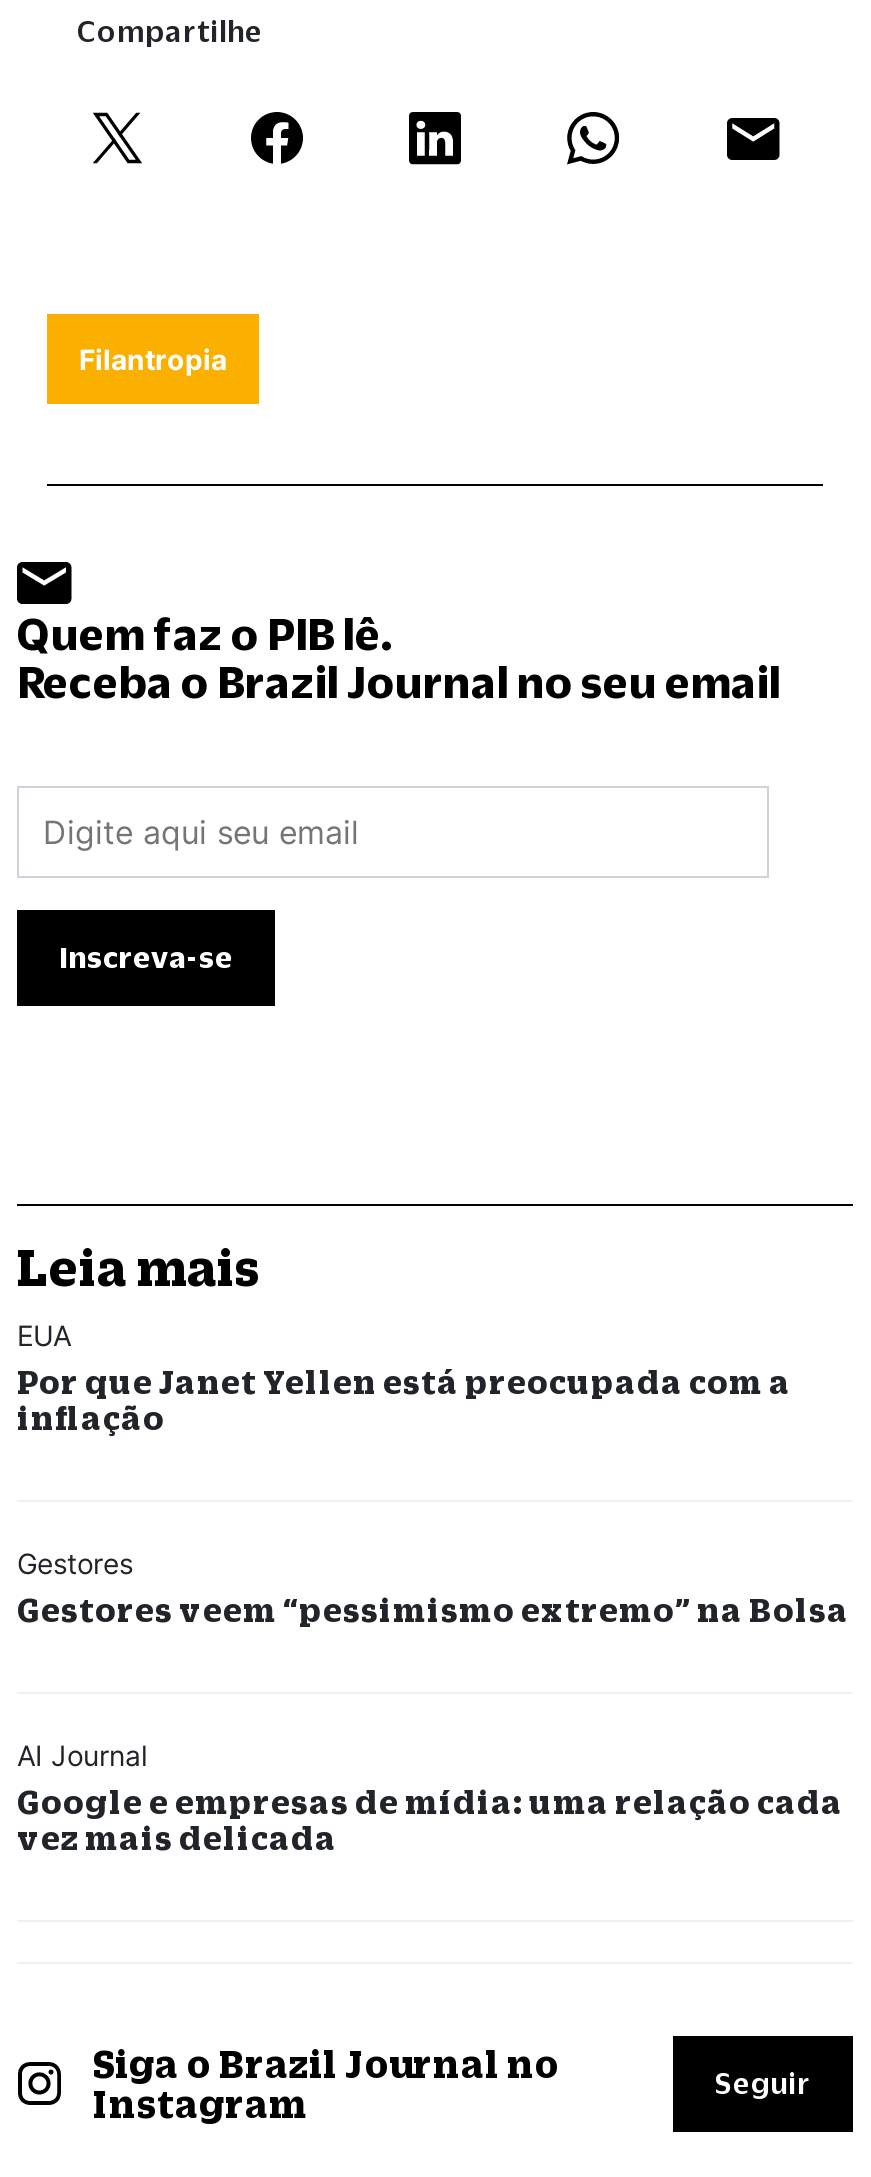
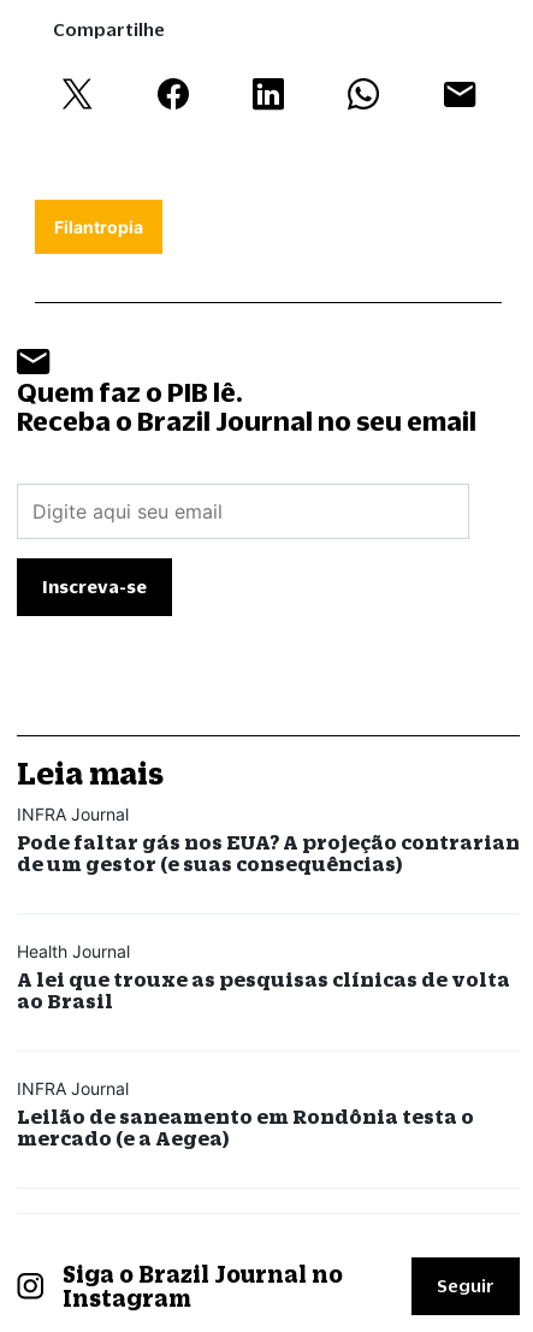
- EUA
- Por que Janet Yellen está preocupada com a
- inflação
+ INFRA Journal
+ Pode faltar gás nos EUA? A projeção contrarian
+ de um gestor (e suas consequências)

- Gestores
- Gestores veem “pessimismo extremo” na Bolsa
+ Health Journal
+ A lei que trouxe as pesquisas clínicas de volta
+ ao Brasil

- AI Journal
- Google e empresas de mídia: uma relação cada
- vez mais delicada
+ INFRA Journal
+ Leilão de saneamento em Rondônia testa o
+ mercado (e a Aegea)
